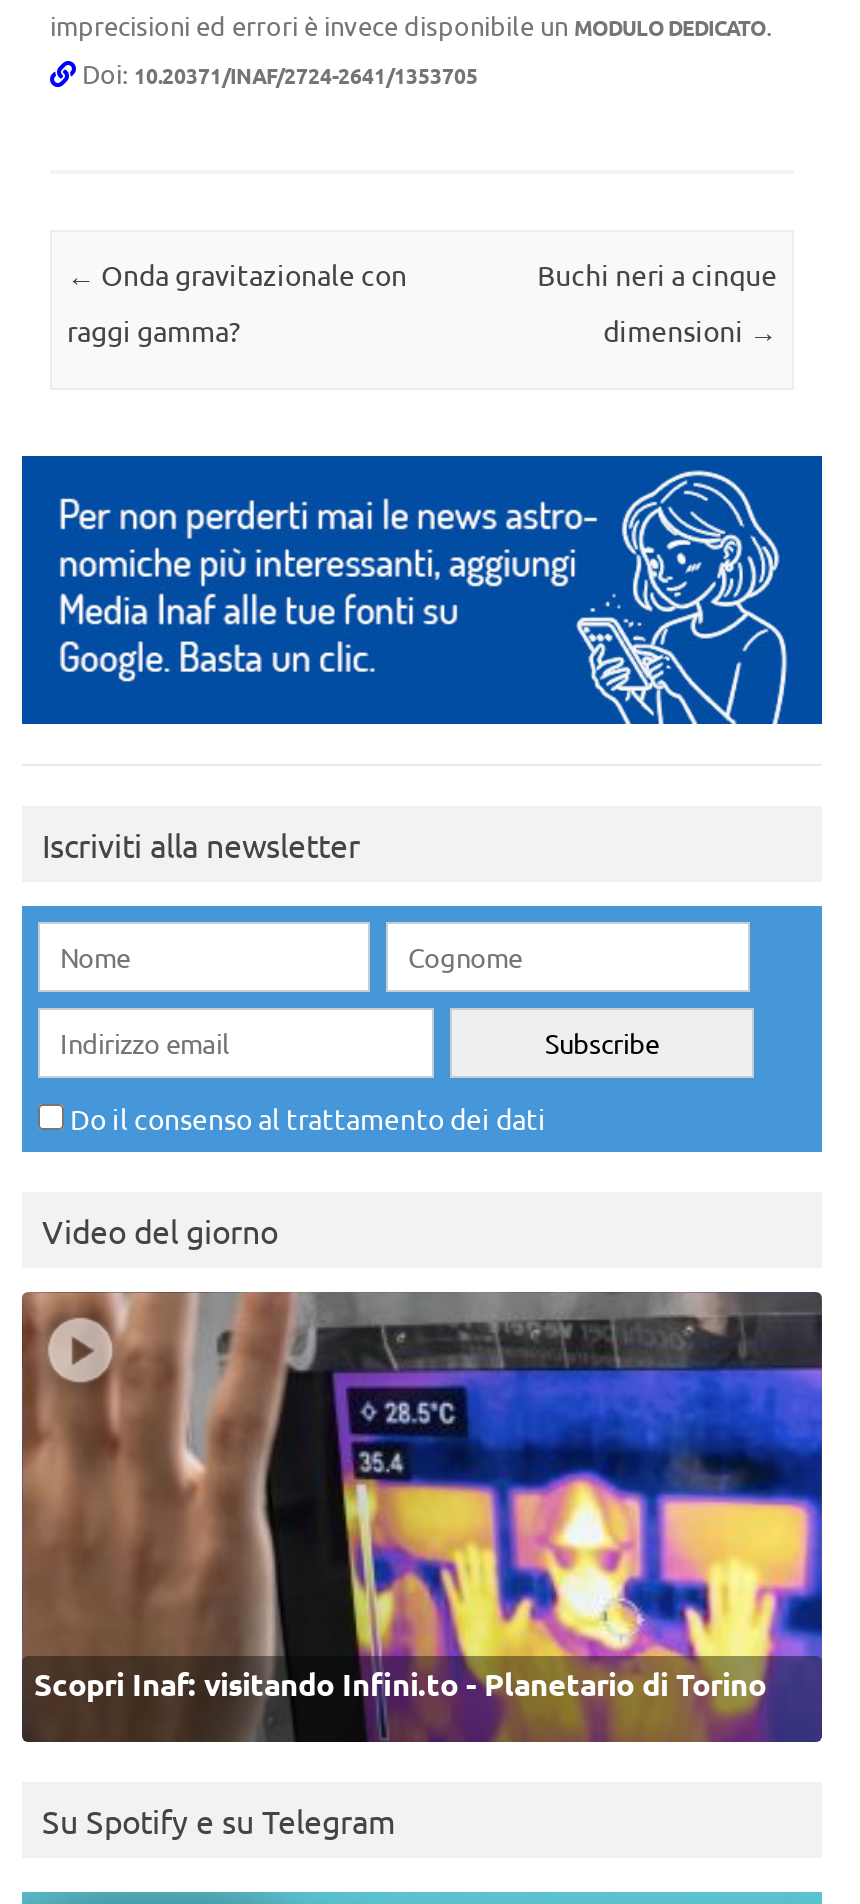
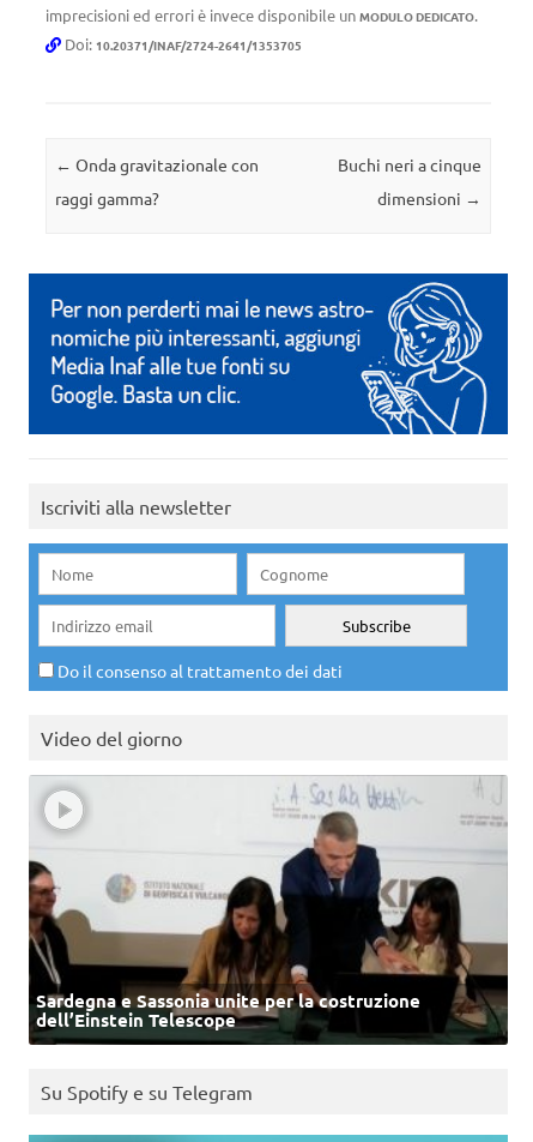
- [image]
- Scopri Inaf: visitando Infini.to - Planetario di Torino
+ [image]
+ Sardegna e Sassonia unite per la costruzione
+ dell’Einstein Telescope
